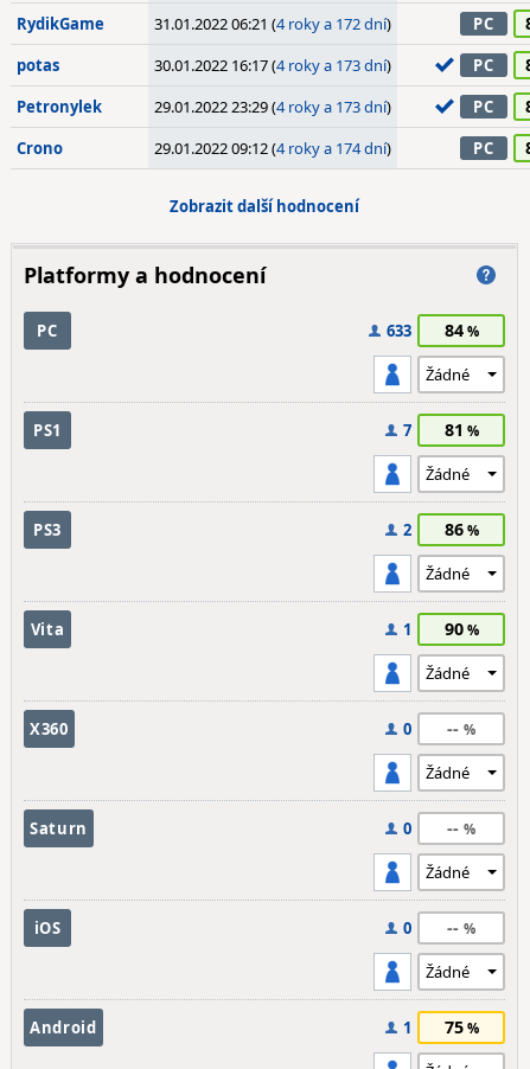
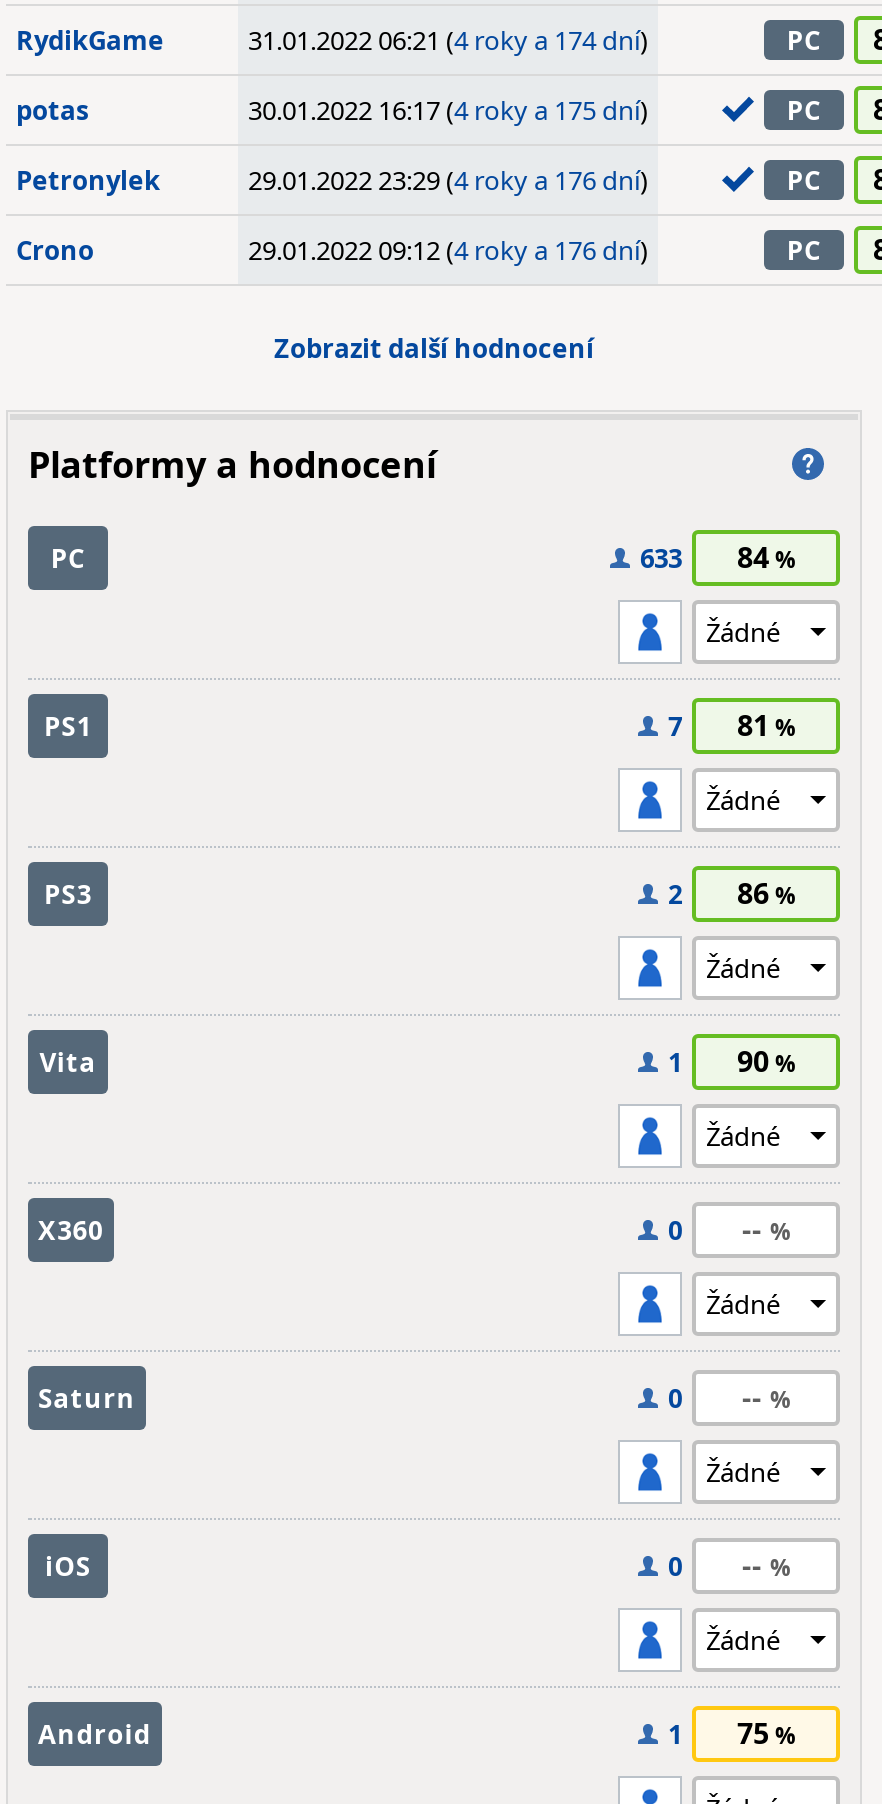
- 31.01.2022 06:21 (4 roky a 172 dní)
+ 31.01.2022 06:21 (4 roky a 174 dní)

- 30.01.2022 16:17 (4 roky a 173 dní)
+ 30.01.2022 16:17 (4 roky a 175 dní)

- 29.01.2022 23:29 (4 roky a 173 dní)
+ 29.01.2022 23:29 (4 roky a 176 dní)

- 29.01.2022 09:12 (4 roky a 174 dní)
+ 29.01.2022 09:12 (4 roky a 176 dní)
